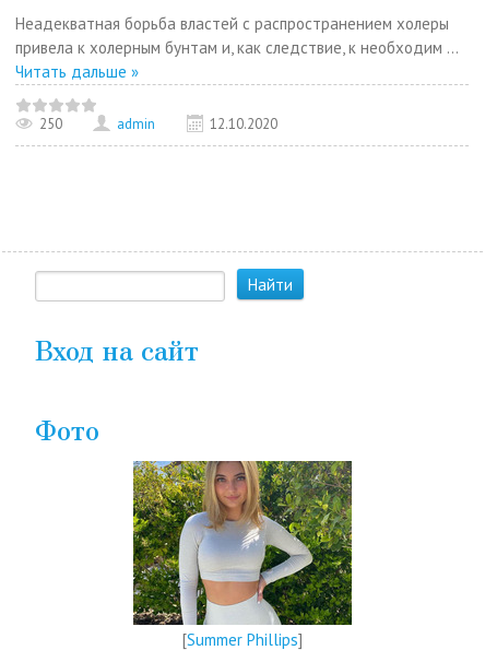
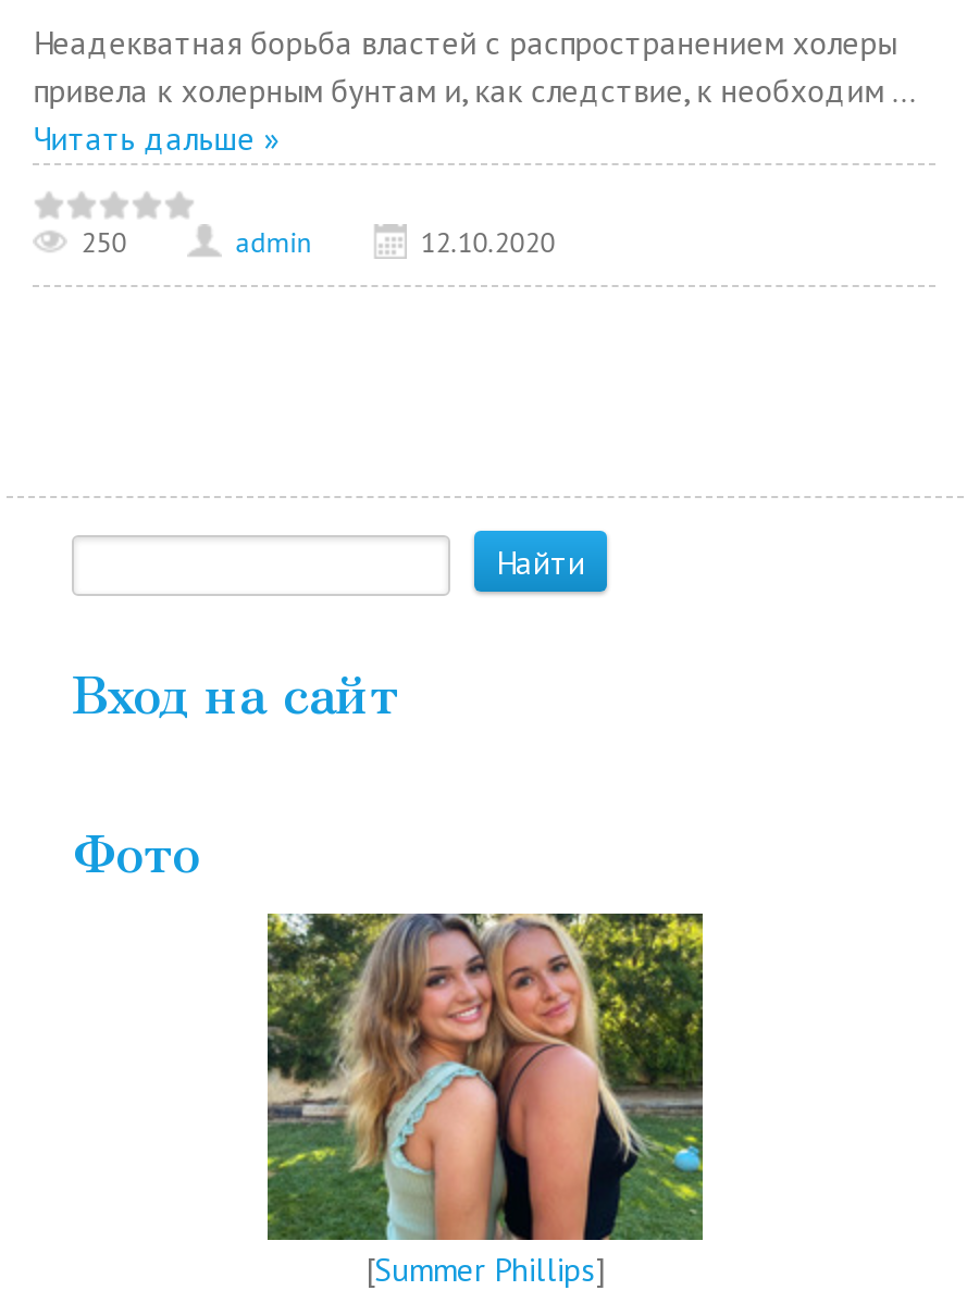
- [image]
+ [image]
